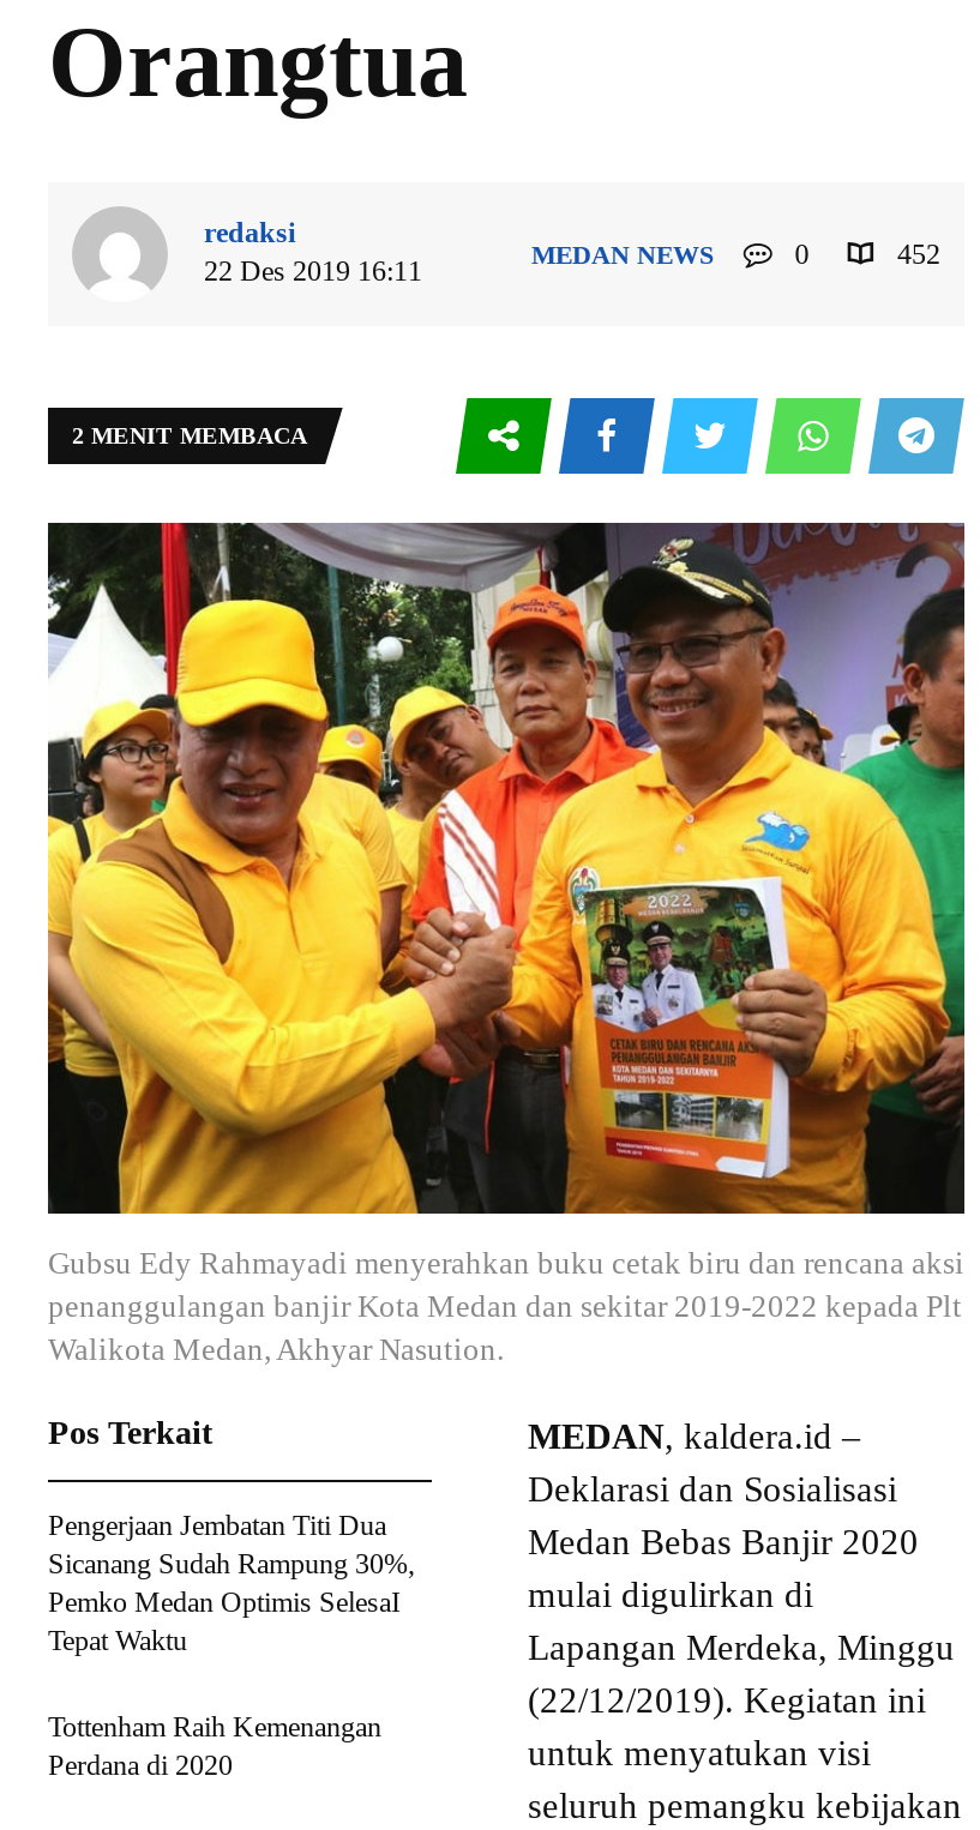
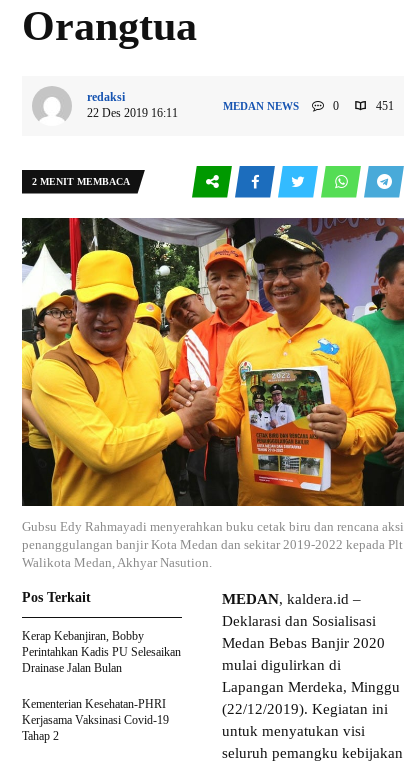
- 452
+ 451

- Pengerjaan Jembatan Titi Dua
- Sicanang Sudah Rampung 30%,
- Pemko Medan Optimis SelesaI
- Tepat Waktu
+ Kerap Kebanjiran, Bobby
+ Perintahkan Kadis PU Selesaikan
+ Drainase Jalan Bulan

- Tottenham Raih Kemenangan
- Perdana di 2020
+ Kementerian Kesehatan-PHRI
+ Kerjasama Vaksinasi Covid-19
+ Tahap 2
